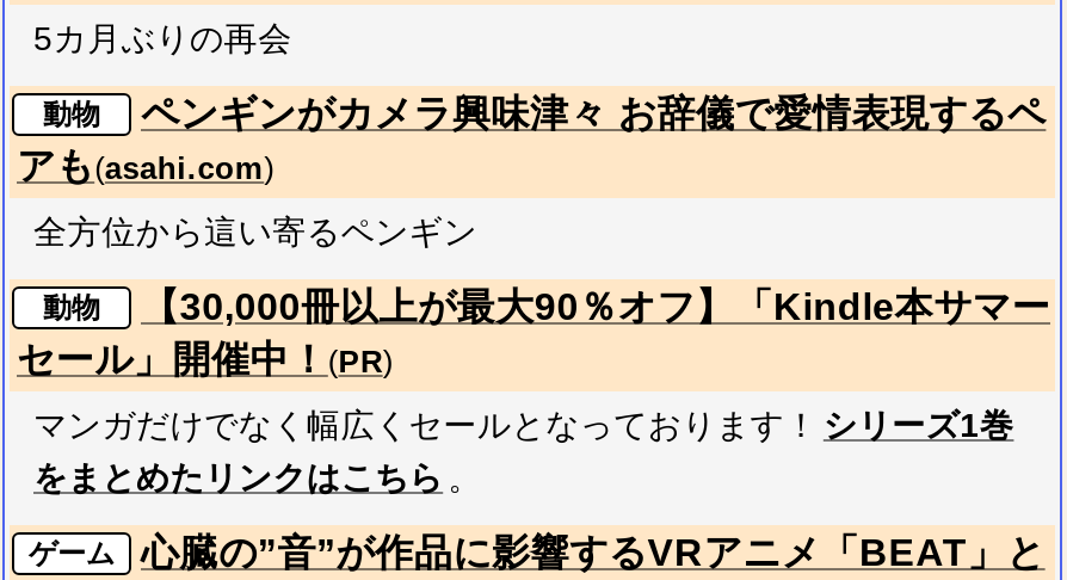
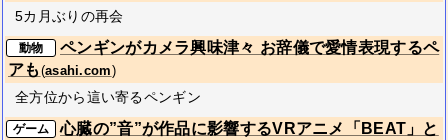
- 動物
- 【30,000冊以上が最大90％オフ】「Kindle本サマー
- セール」開催中！(PR)
- マンガだけでなく幅広くセールとなっております！ シリーズ1巻
- をまとめたリンクはこちら 。
